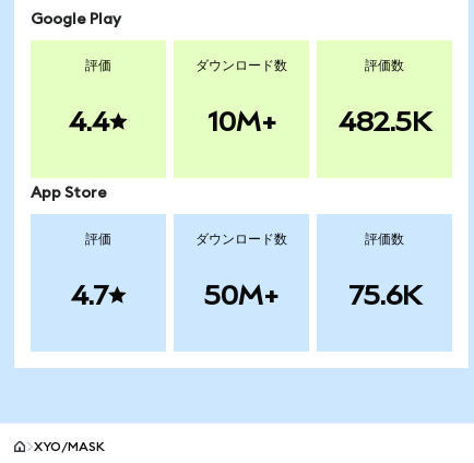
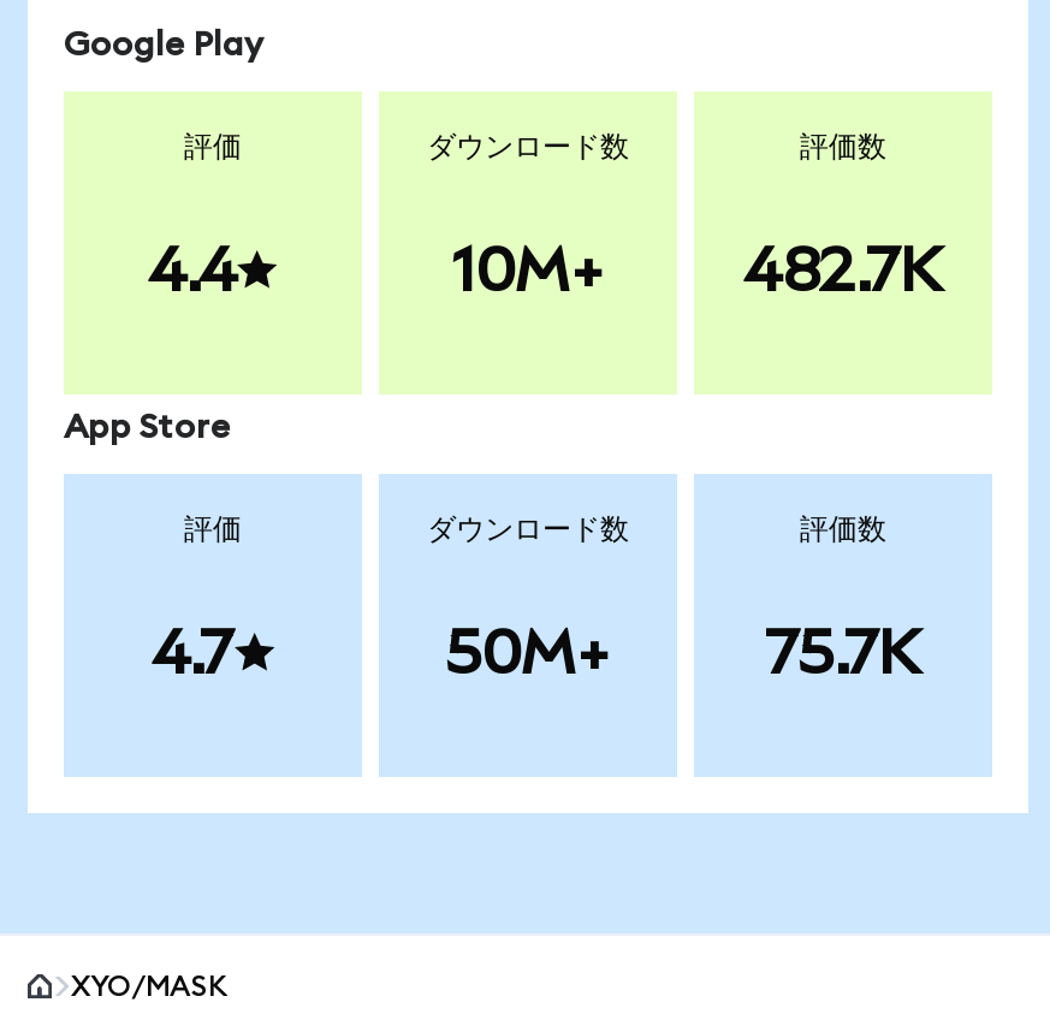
- 482.5K
+ 482.7K

- 75.6K
+ 75.7K
